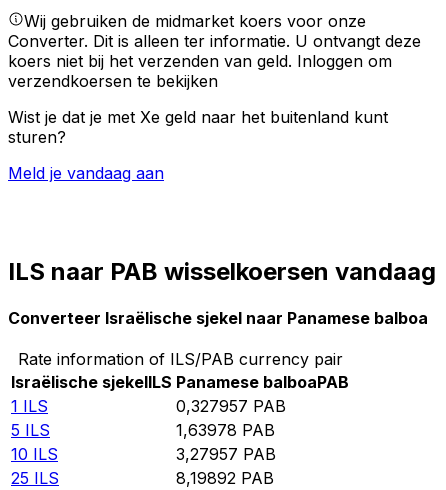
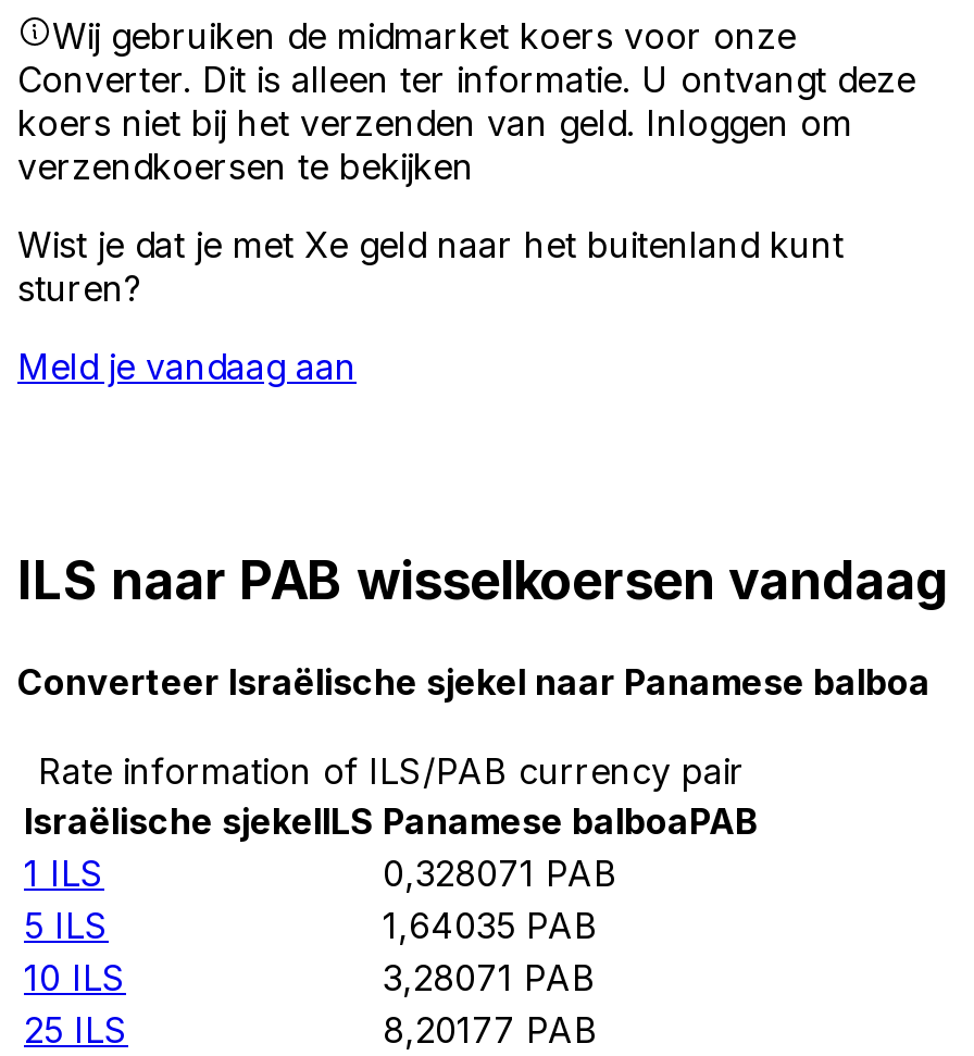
- 0,327957 PAB
+ 0,328071 PAB

- 1,63978 PAB
+ 1,64035 PAB

- 3,27957 PAB
+ 3,28071 PAB

- 8,19892 PAB
+ 8,20177 PAB
